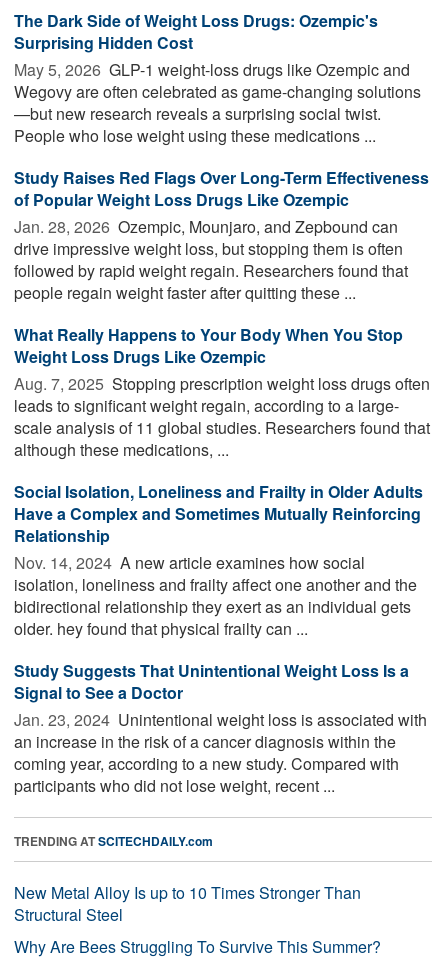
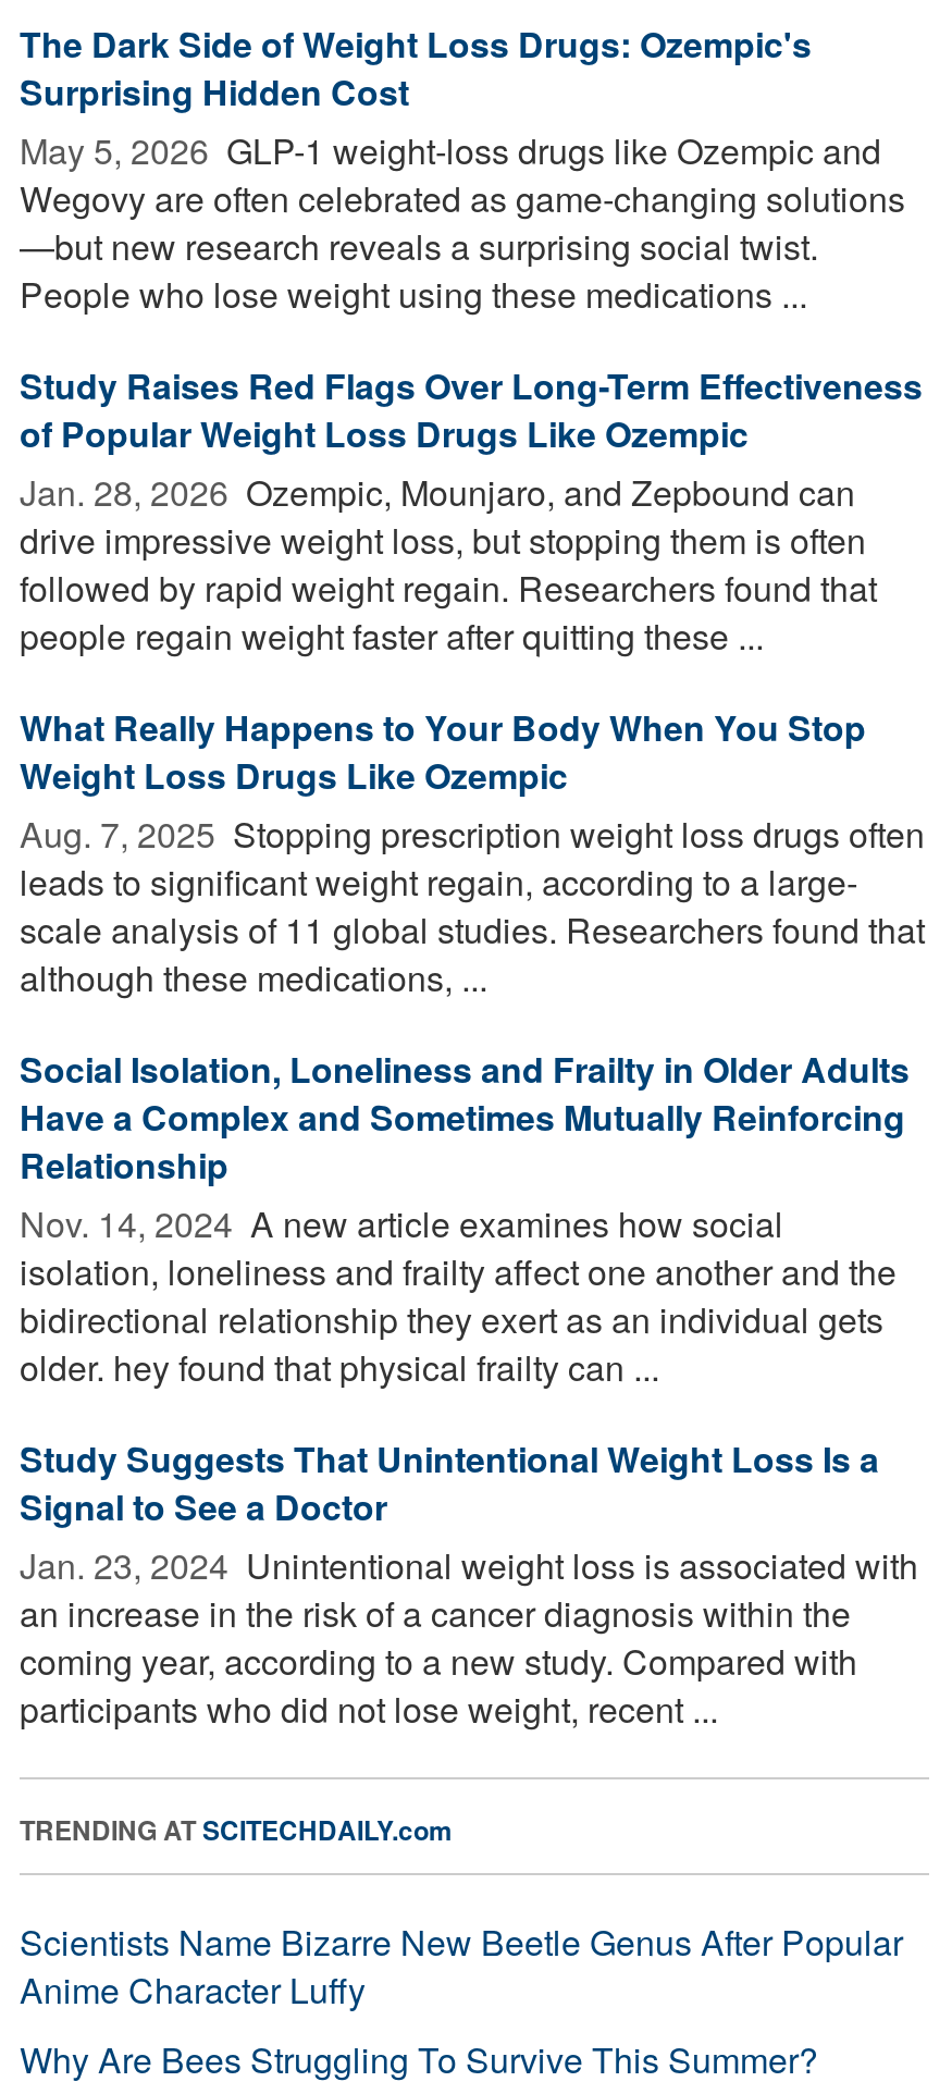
- New Metal Alloy Is up to 10 Times Stronger Than
- Structural Steel
+ Scientists Name Bizarre New Beetle Genus After Popular
+ Anime Character Luffy
